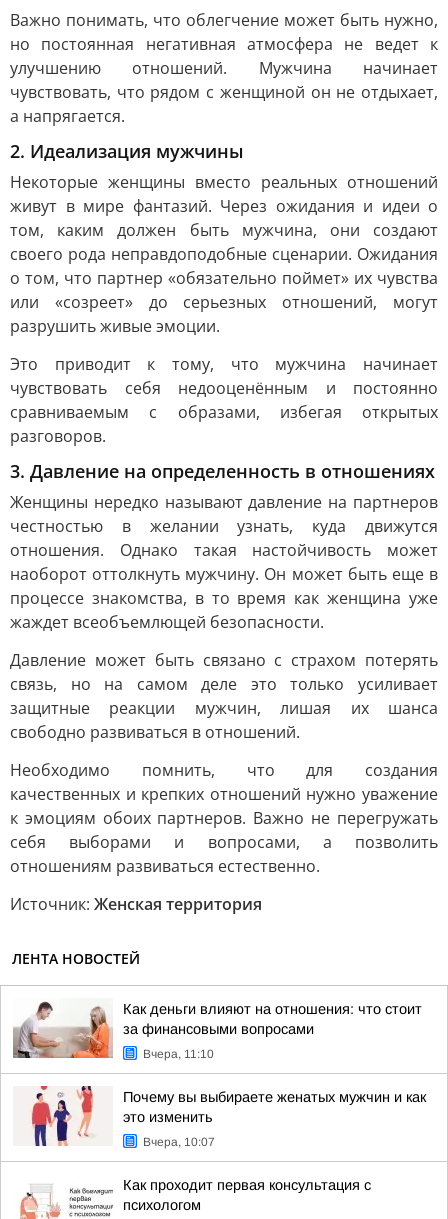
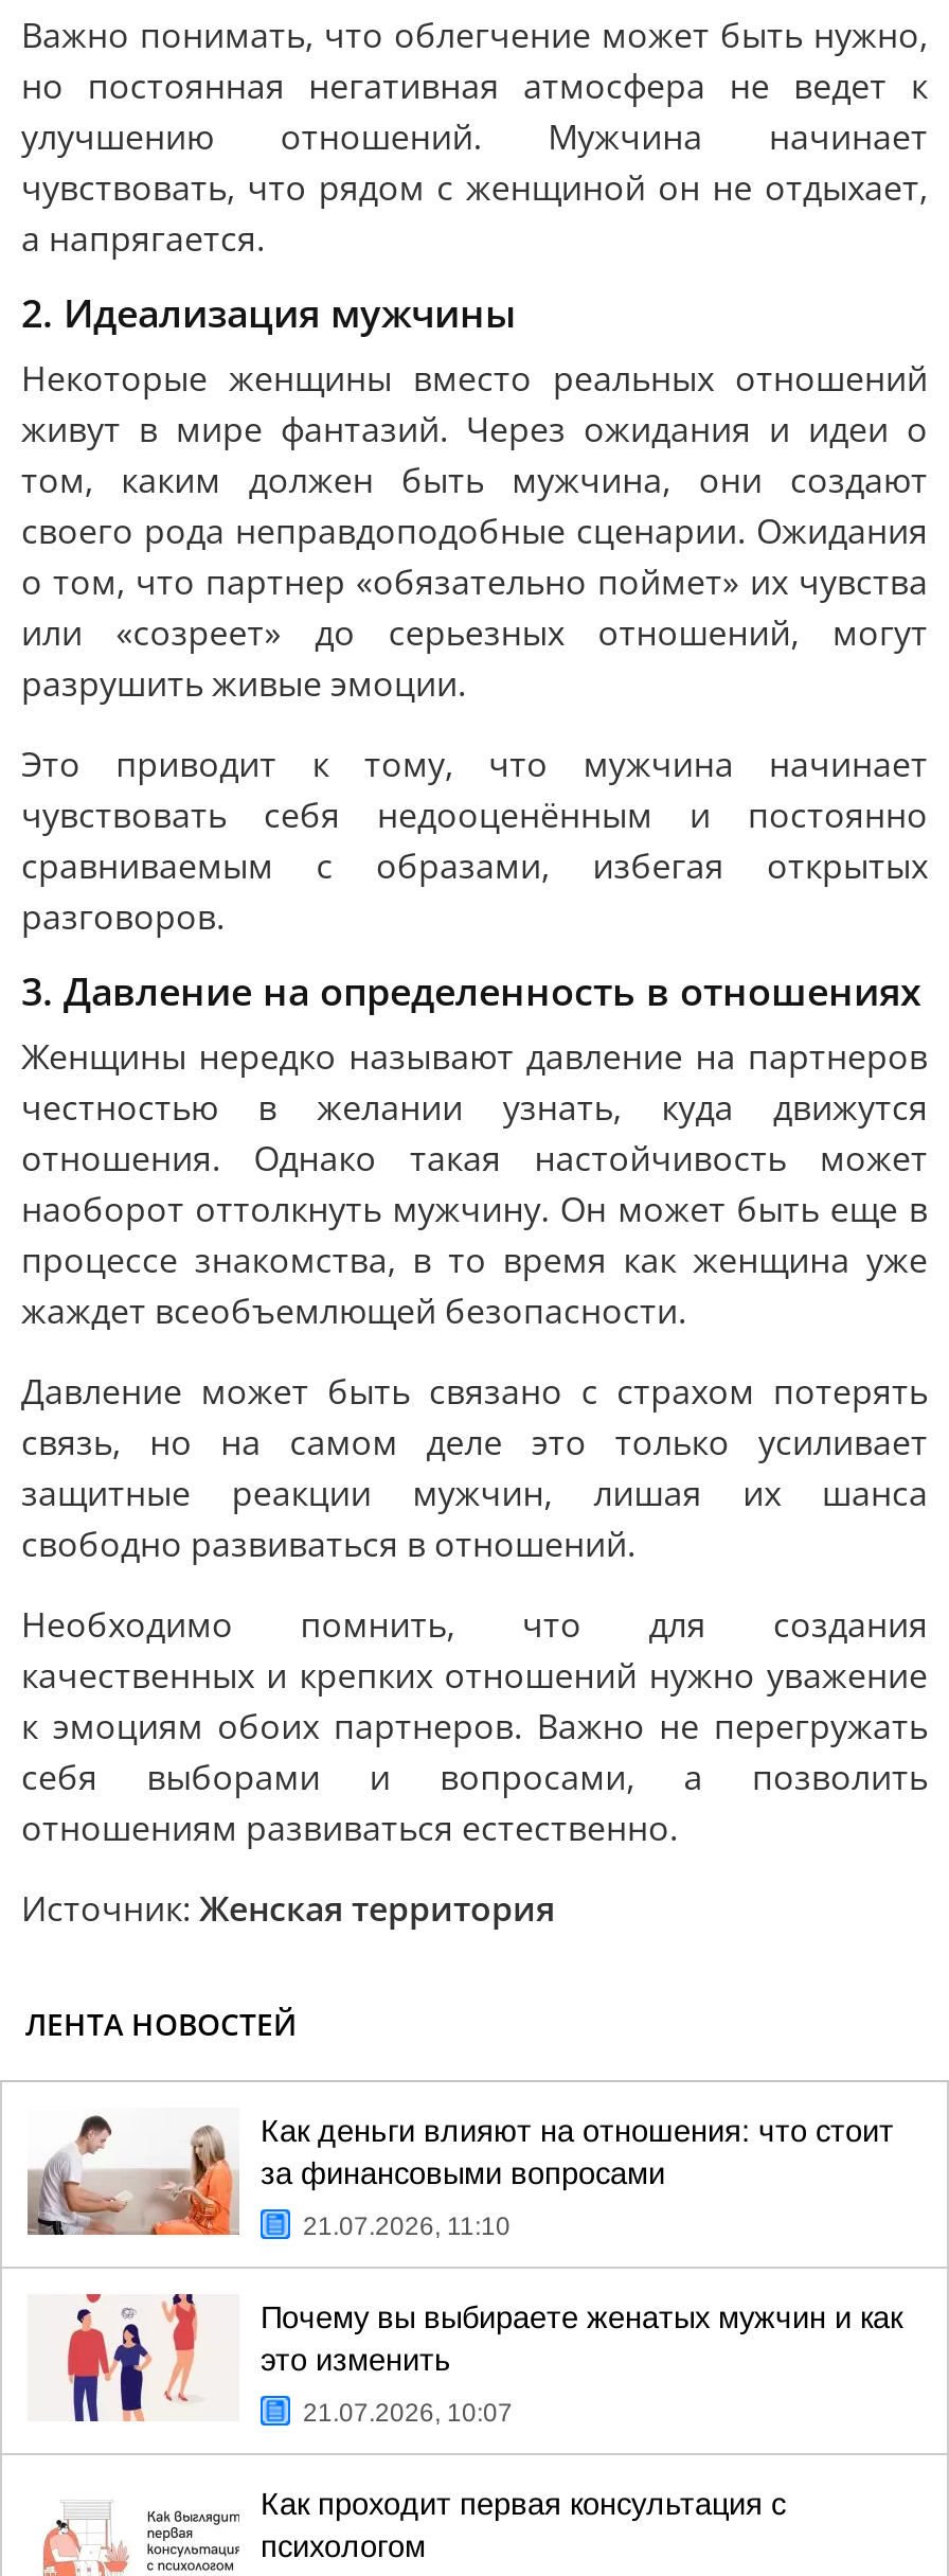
- Вчера, 11:10
+ 21.07.2026, 11:10

- Вчера, 10:07
+ 21.07.2026, 10:07
